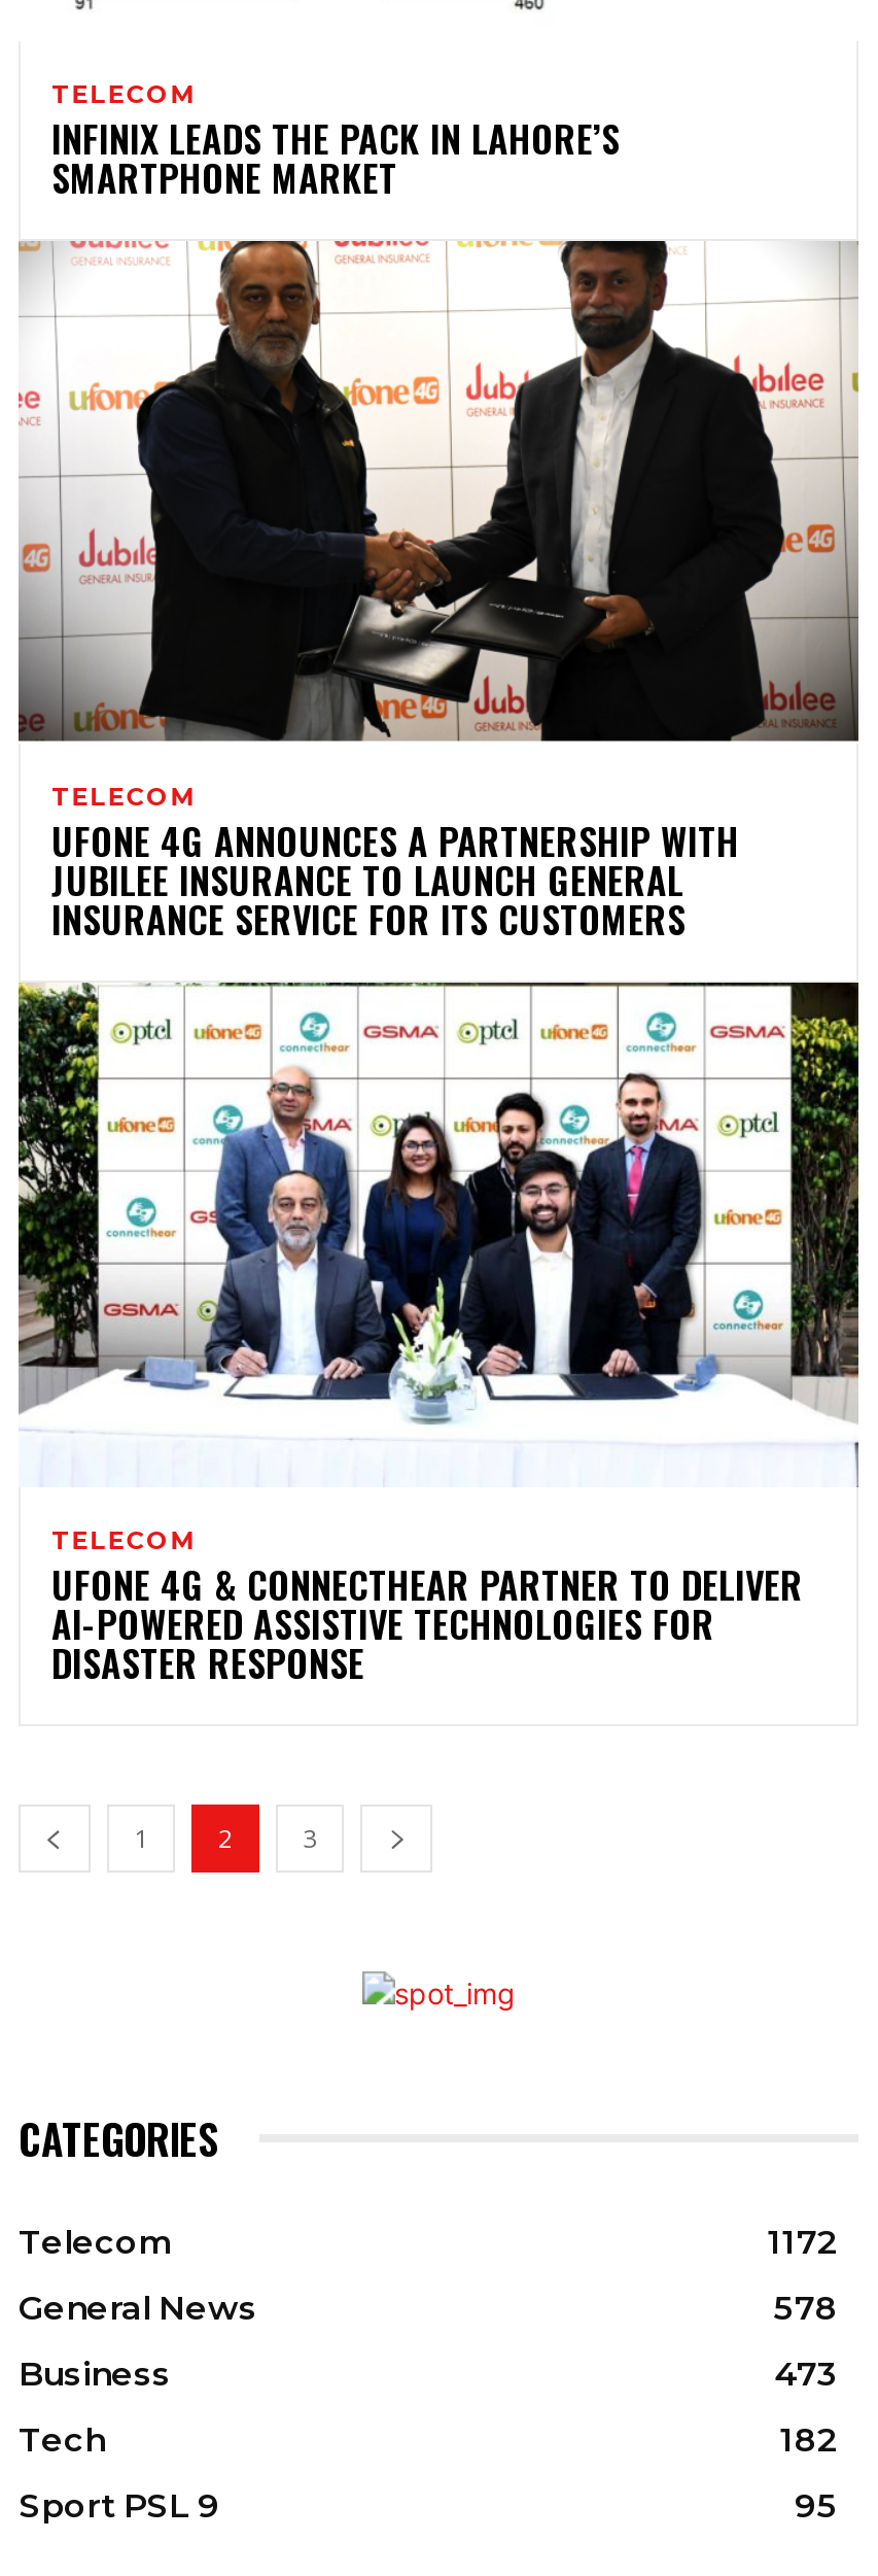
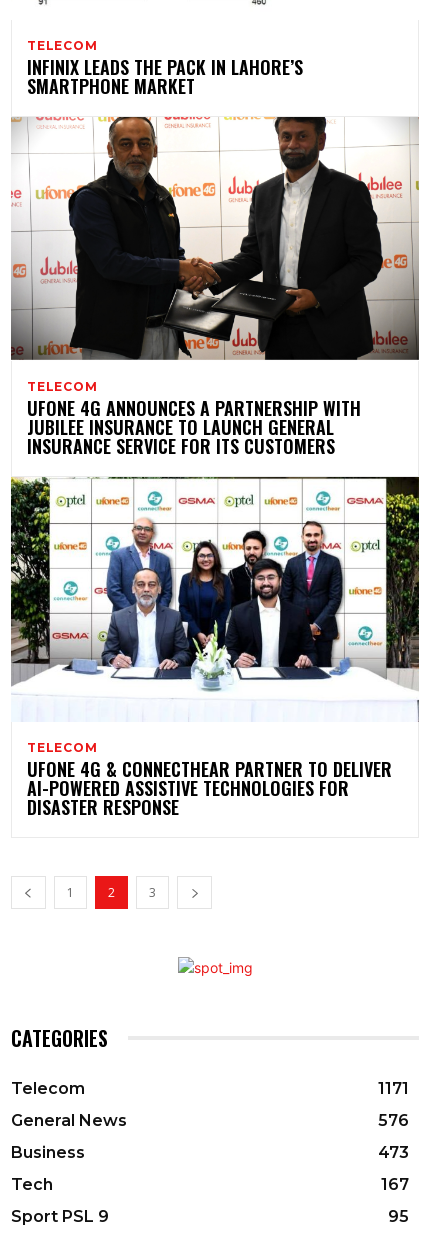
- 1172
+ 1171

- 578
+ 576

- 182
+ 167
